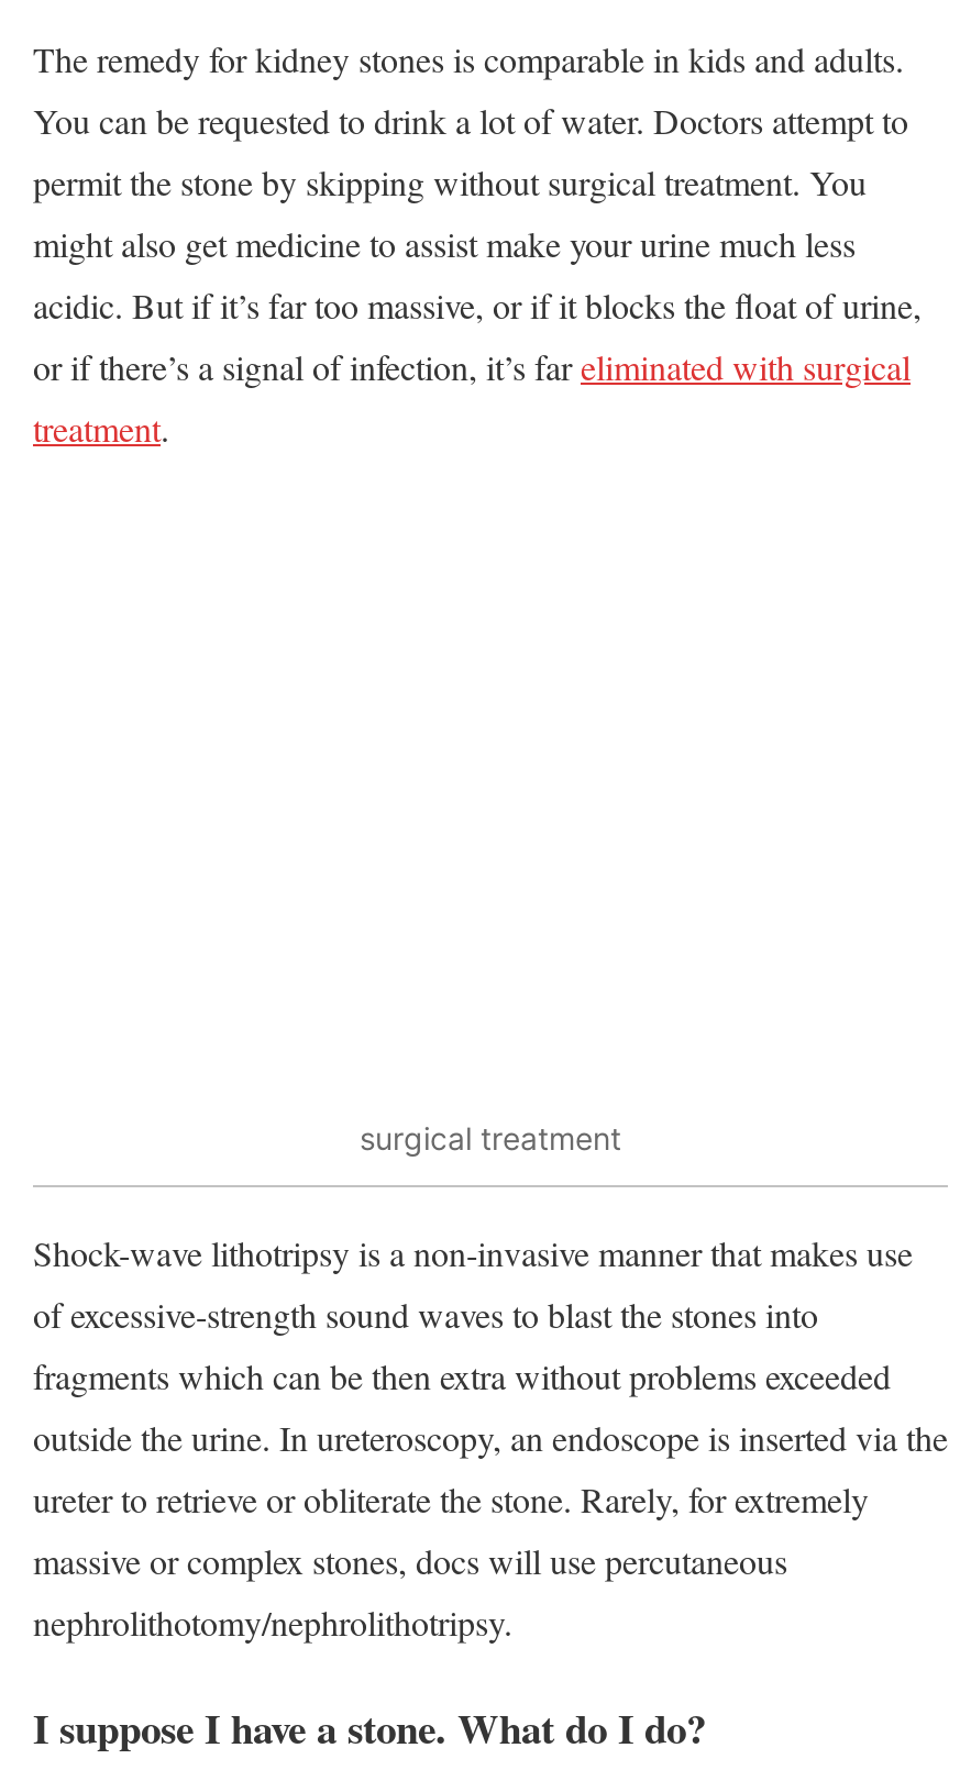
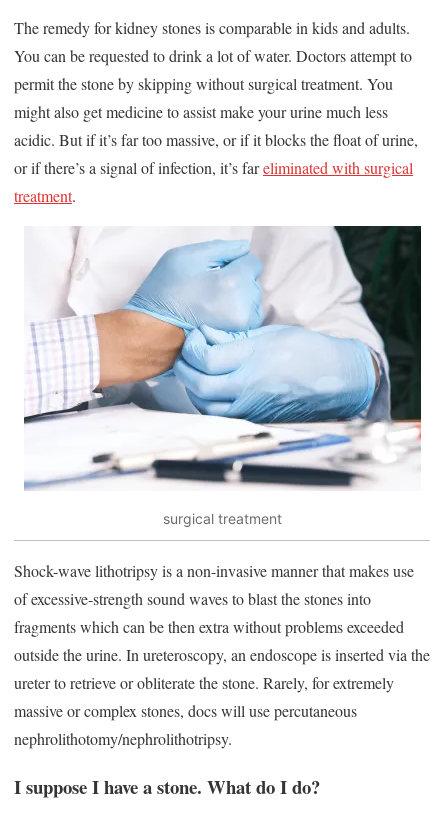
+ [image]
